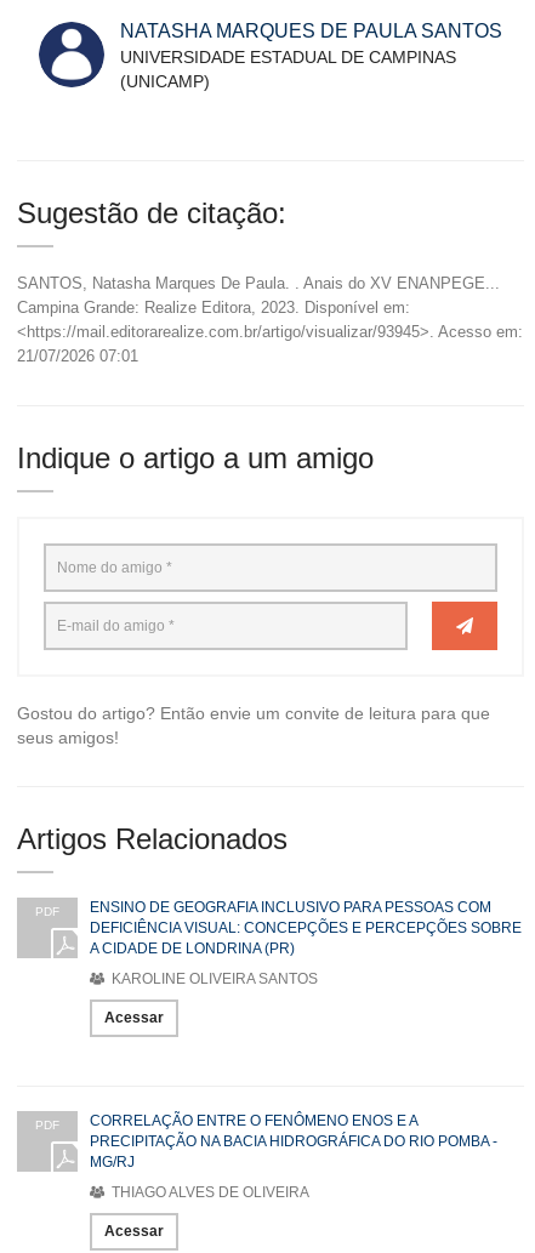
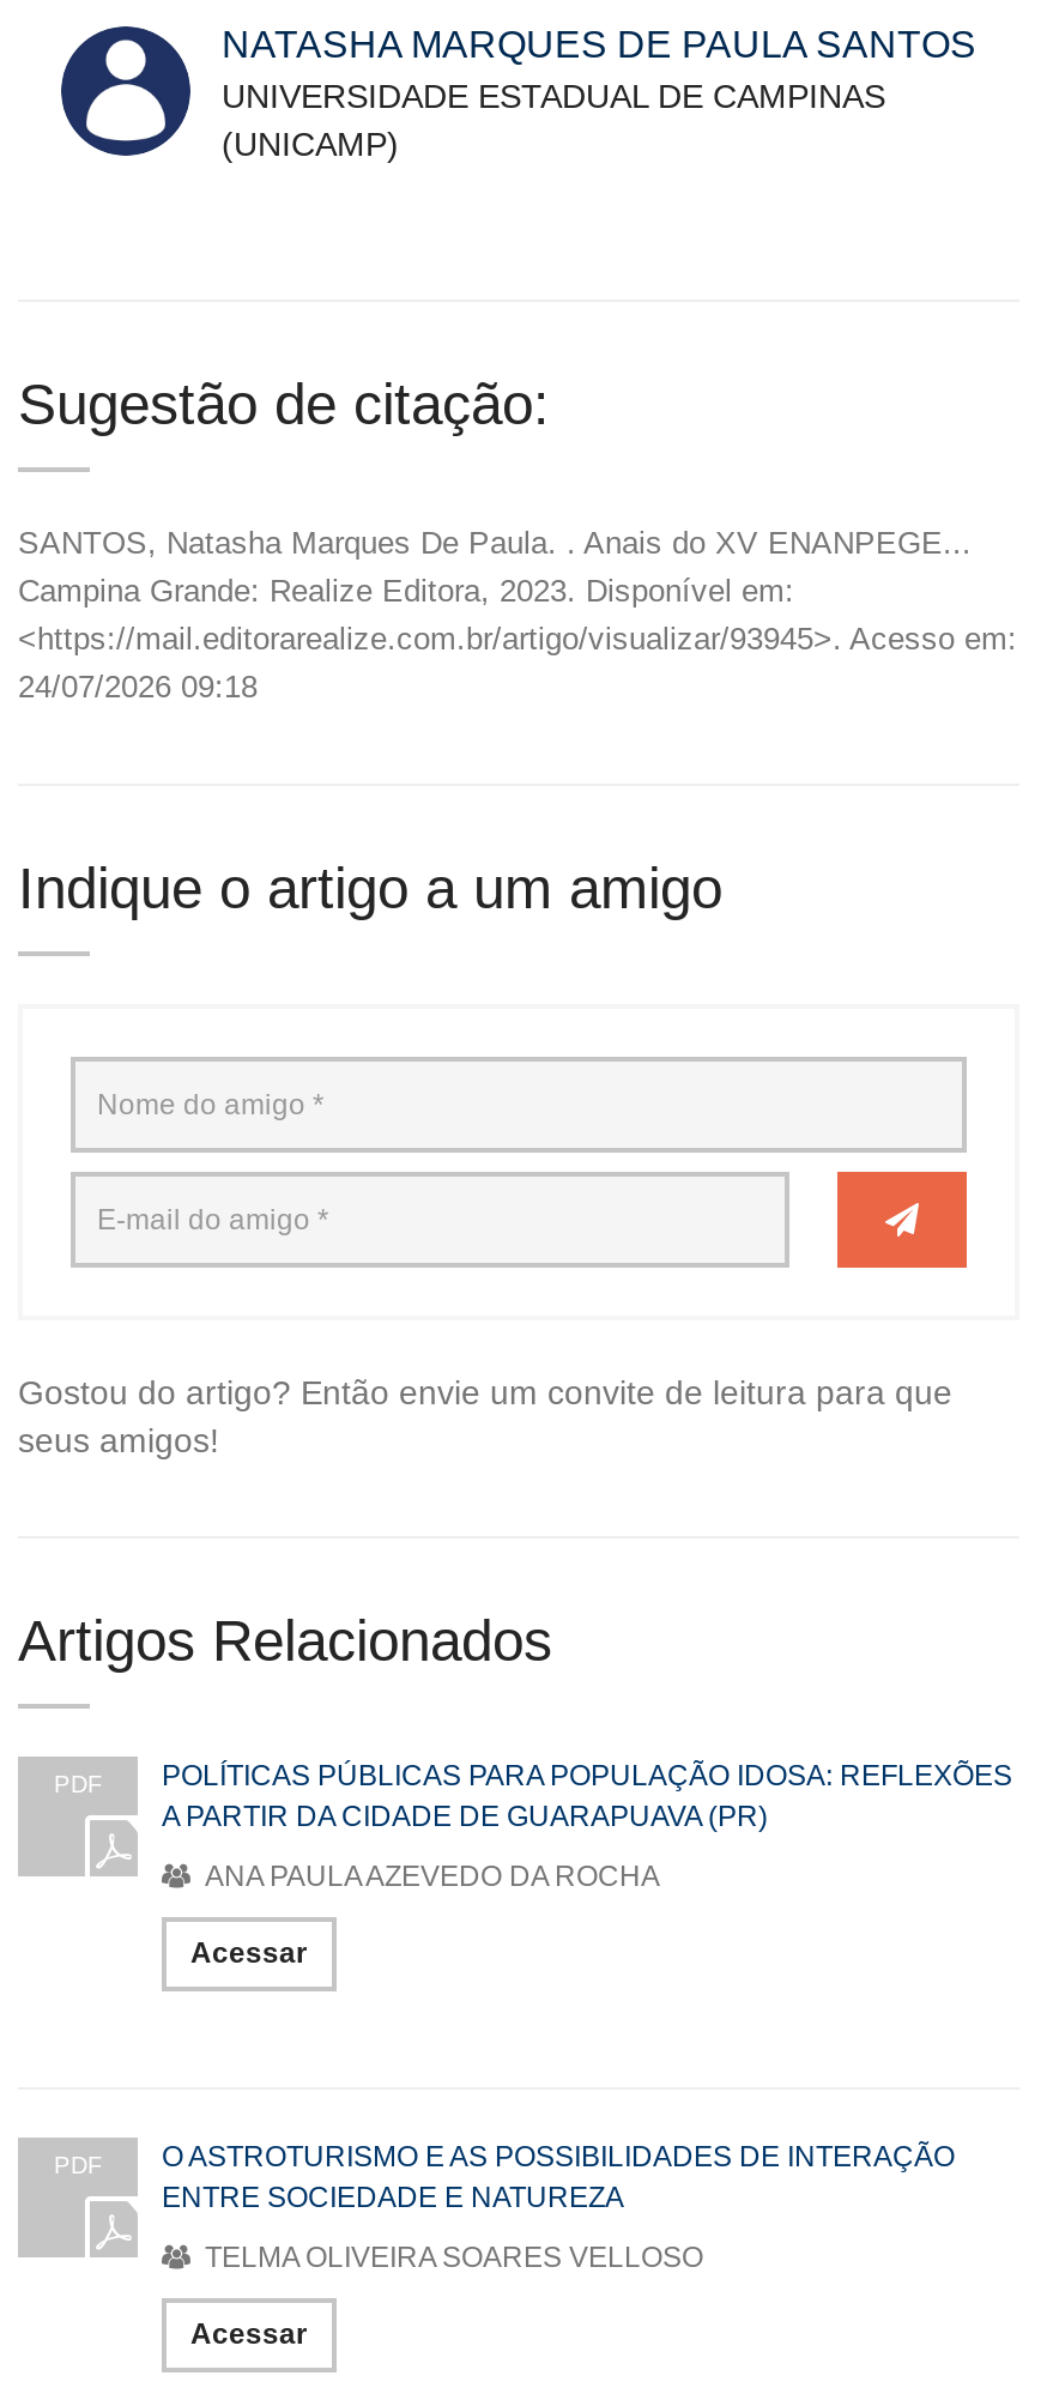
- 21/07/2026 07:01
+ 24/07/2026 09:18

- ENSINO DE GEOGRAFIA INCLUSIVO PARA PESSOAS COM
- DEFICIÊNCIA VISUAL: CONCEPÇÕES E PERCEPÇÕES SOBRE
- A CIDADE DE LONDRINA (PR)
+ POLÍTICAS PÚBLICAS PARA POPULAÇÃO IDOSA: REFLEXÕES
+ A PARTIR DA CIDADE DE GUARAPUAVA (PR)

- KAROLINE OLIVEIRA SANTOS
+ ANA PAULA AZEVEDO DA ROCHA

- CORRELAÇÃO ENTRE O FENÔMENO ENOS E A
- PRECIPITAÇÃO NA BACIA HIDROGRÁFICA DO RIO POMBA -
- MG/RJ
+ O ASTROTURISMO E AS POSSIBILIDADES DE INTERAÇÃO
+ ENTRE SOCIEDADE E NATUREZA

- THIAGO ALVES DE OLIVEIRA
+ TELMA OLIVEIRA SOARES VELLOSO
